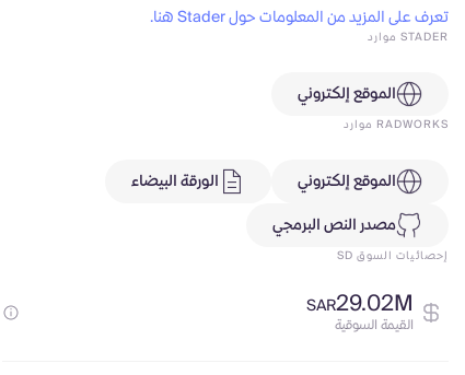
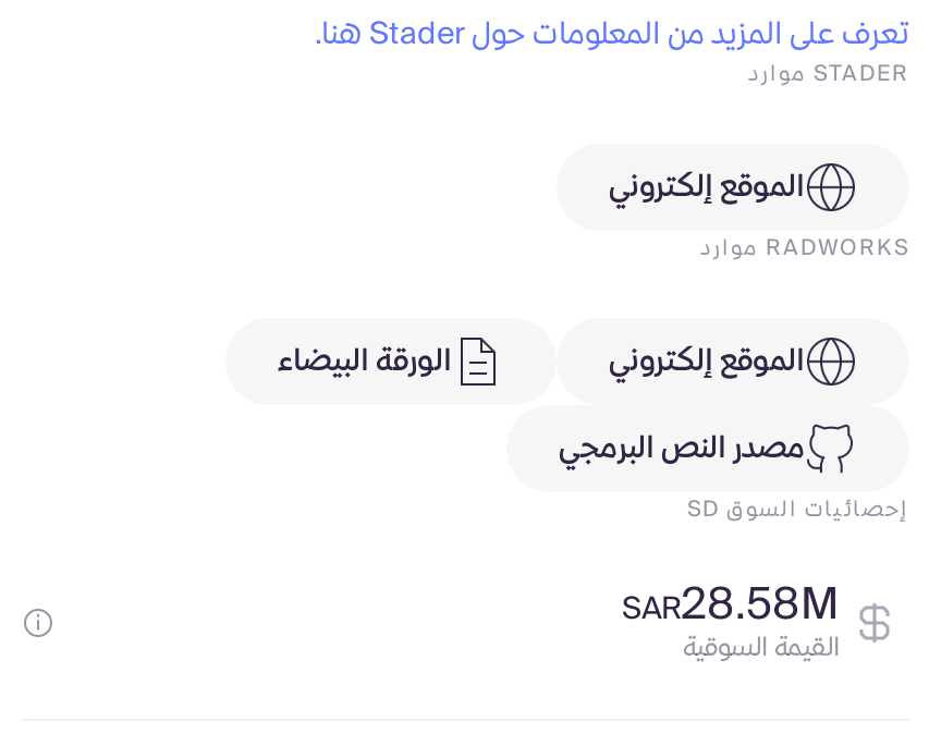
- SAR 29.02M
+ SAR 28.58M
